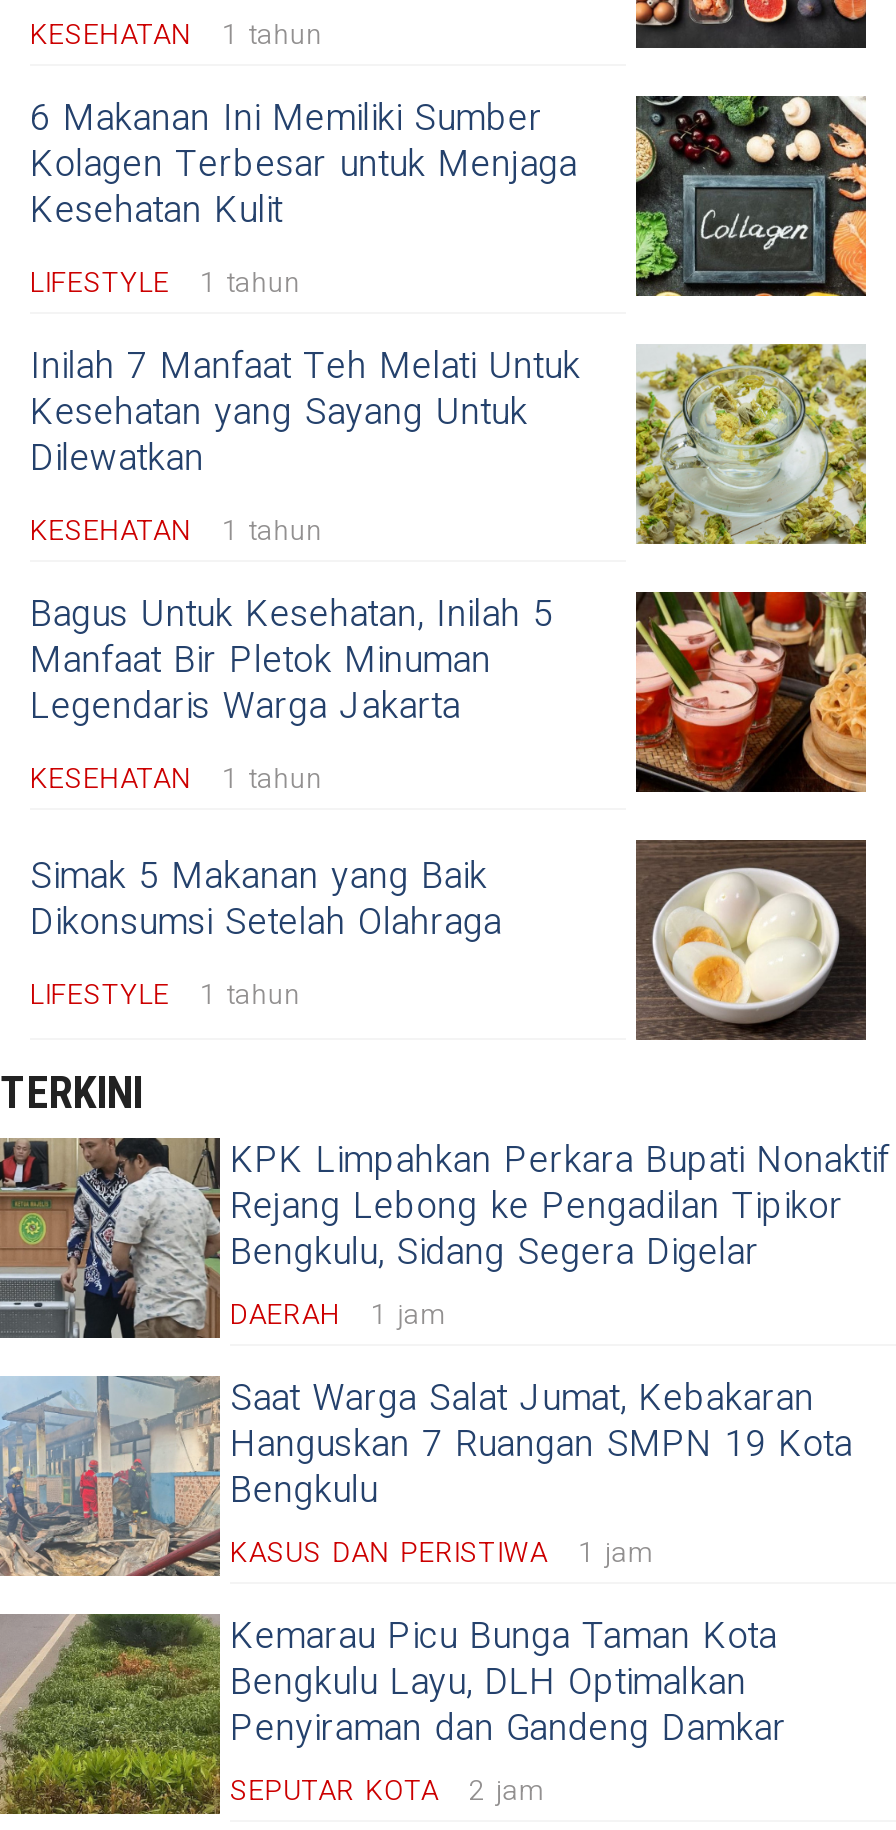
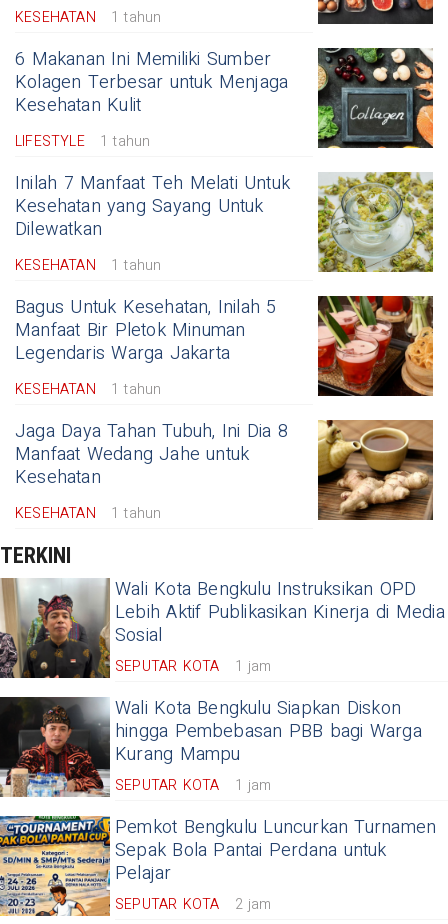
- Simak 5 Makanan yang Baik
- Dikonsumsi Setelah Olahraga
- LIFESTYLE
+ Jaga Daya Tahan Tubuh, Ini Dia 8
+ Manfaat Wedang Jahe untuk
+ Kesehatan
+ KESEHATAN

- [image]
+ [image]

- [image]
- KPK Limpahkan Perkara Bupati Nonaktif
- Rejang Lebong ke Pengadilan Tipikor
- Bengkulu, Sidang Segera Digelar
- DAERAH
+ [image]
+ Wali Kota Bengkulu Instruksikan OPD
+ Lebih Aktif Publikasikan Kinerja di Media
+ Sosial
+ SEPUTAR KOTA

- [image]
- Saat Warga Salat Jumat, Kebakaran
- Hanguskan 7 Ruangan SMPN 19 Kota
- Bengkulu
- KASUS DAN PERISTIWA
+ [image]
+ Wali Kota Bengkulu Siapkan Diskon
+ hingga Pembebasan PBB bagi Warga
+ Kurang Mampu
+ SEPUTAR KOTA

- [image]
- Kemarau Picu Bunga Taman Kota
- Bengkulu Layu, DLH Optimalkan
- Penyiraman dan Gandeng Damkar
+ [image]
+ Pemkot Bengkulu Luncurkan Turnamen
+ Sepak Bola Pantai Perdana untuk
+ Pelajar
